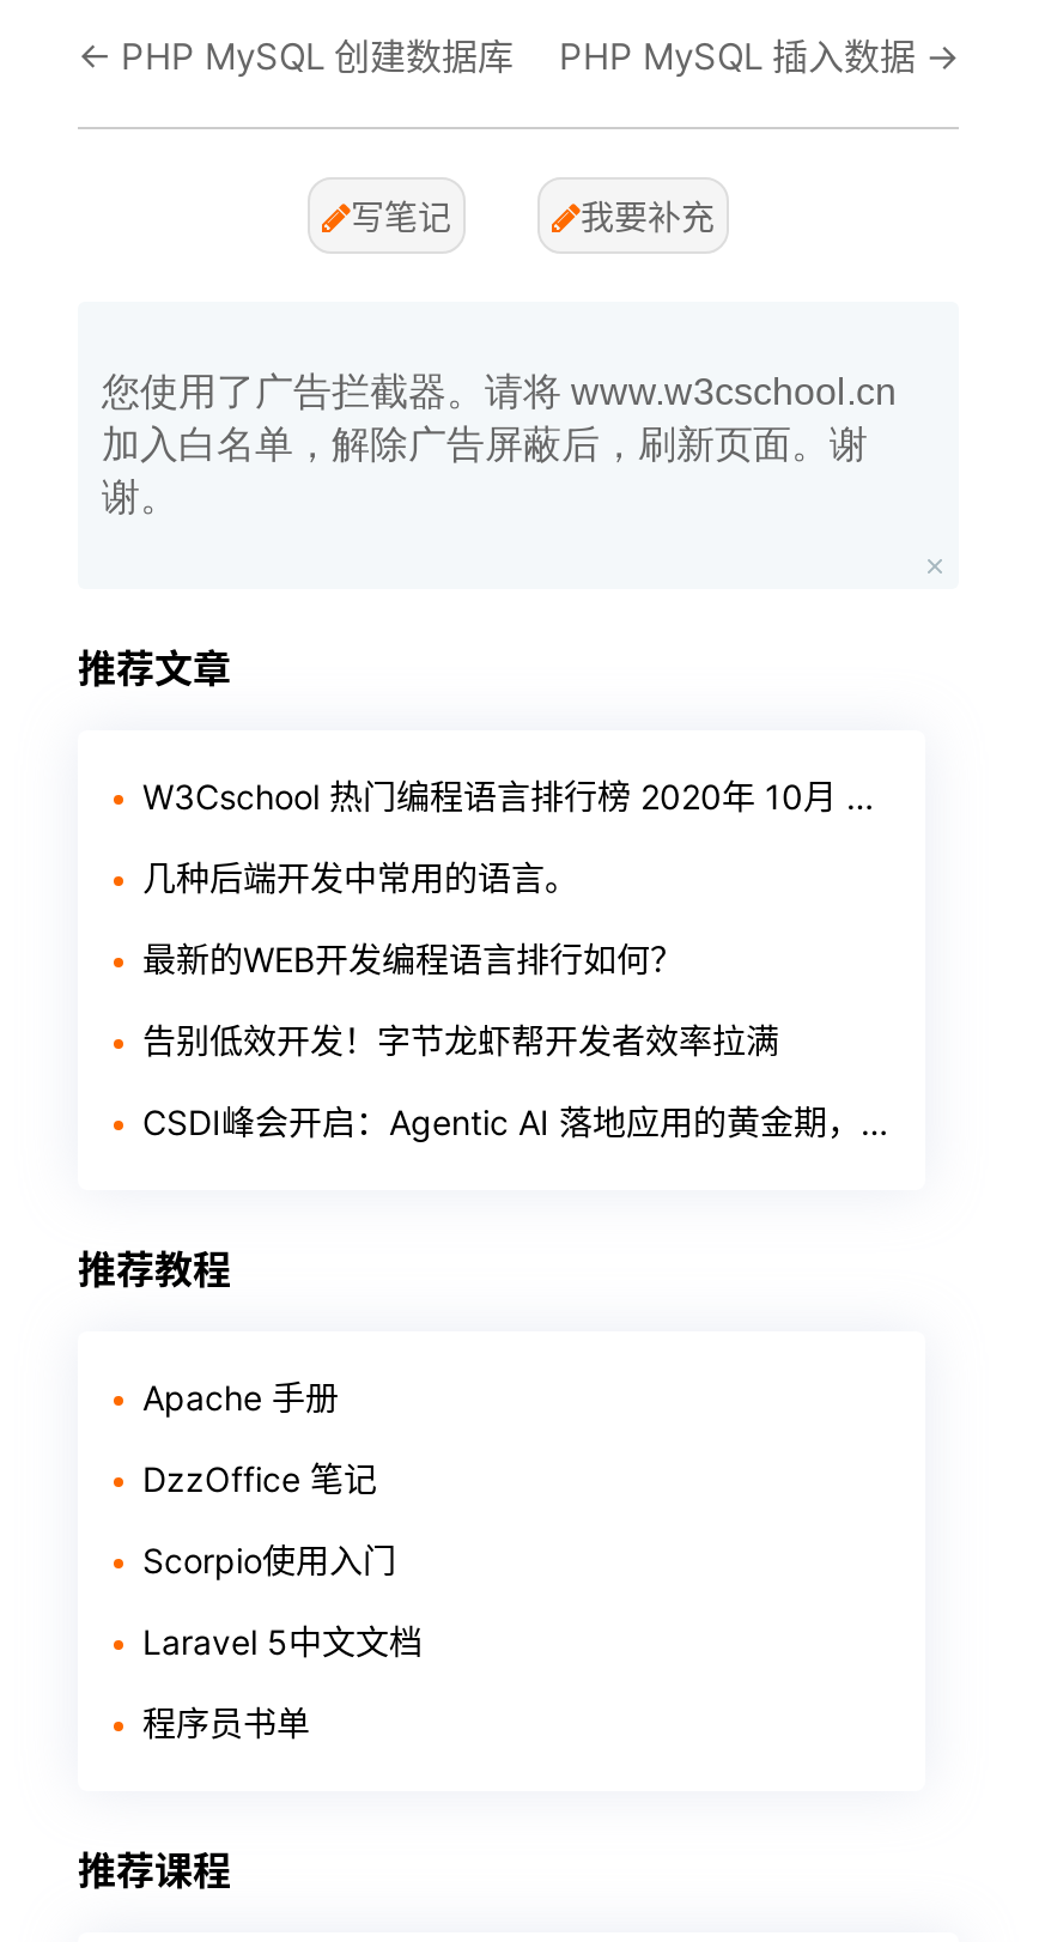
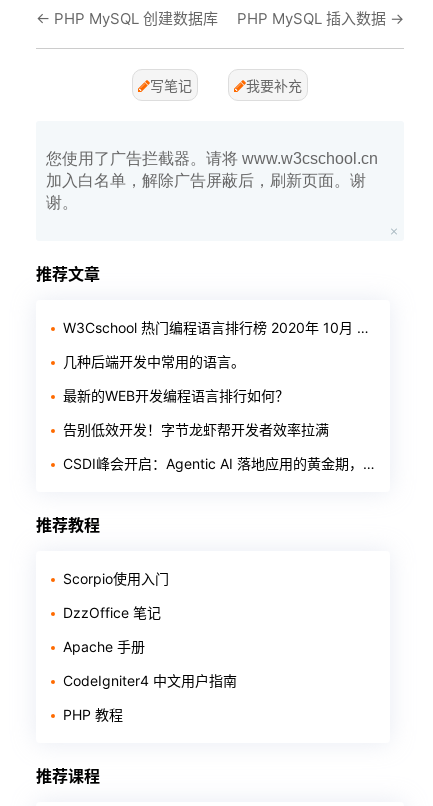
moved down: DzzOffice 笔记 | Apache 手册

moved up: Scorpio使用入门

- Laravel 5中文文档
- 程序员书单
+ CodeIgniter4 中文用户指南
+ PHP 教程
